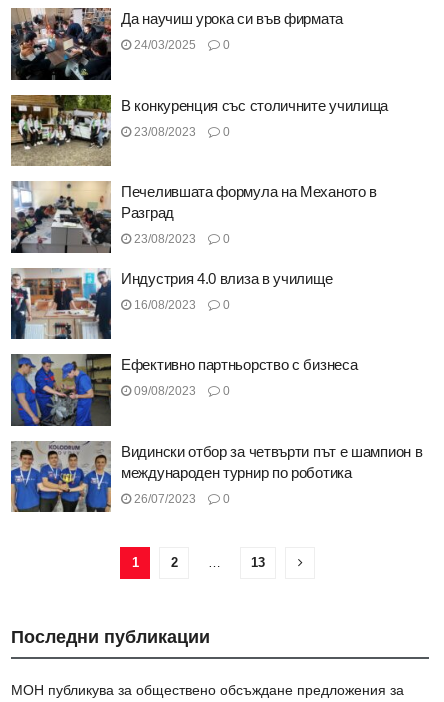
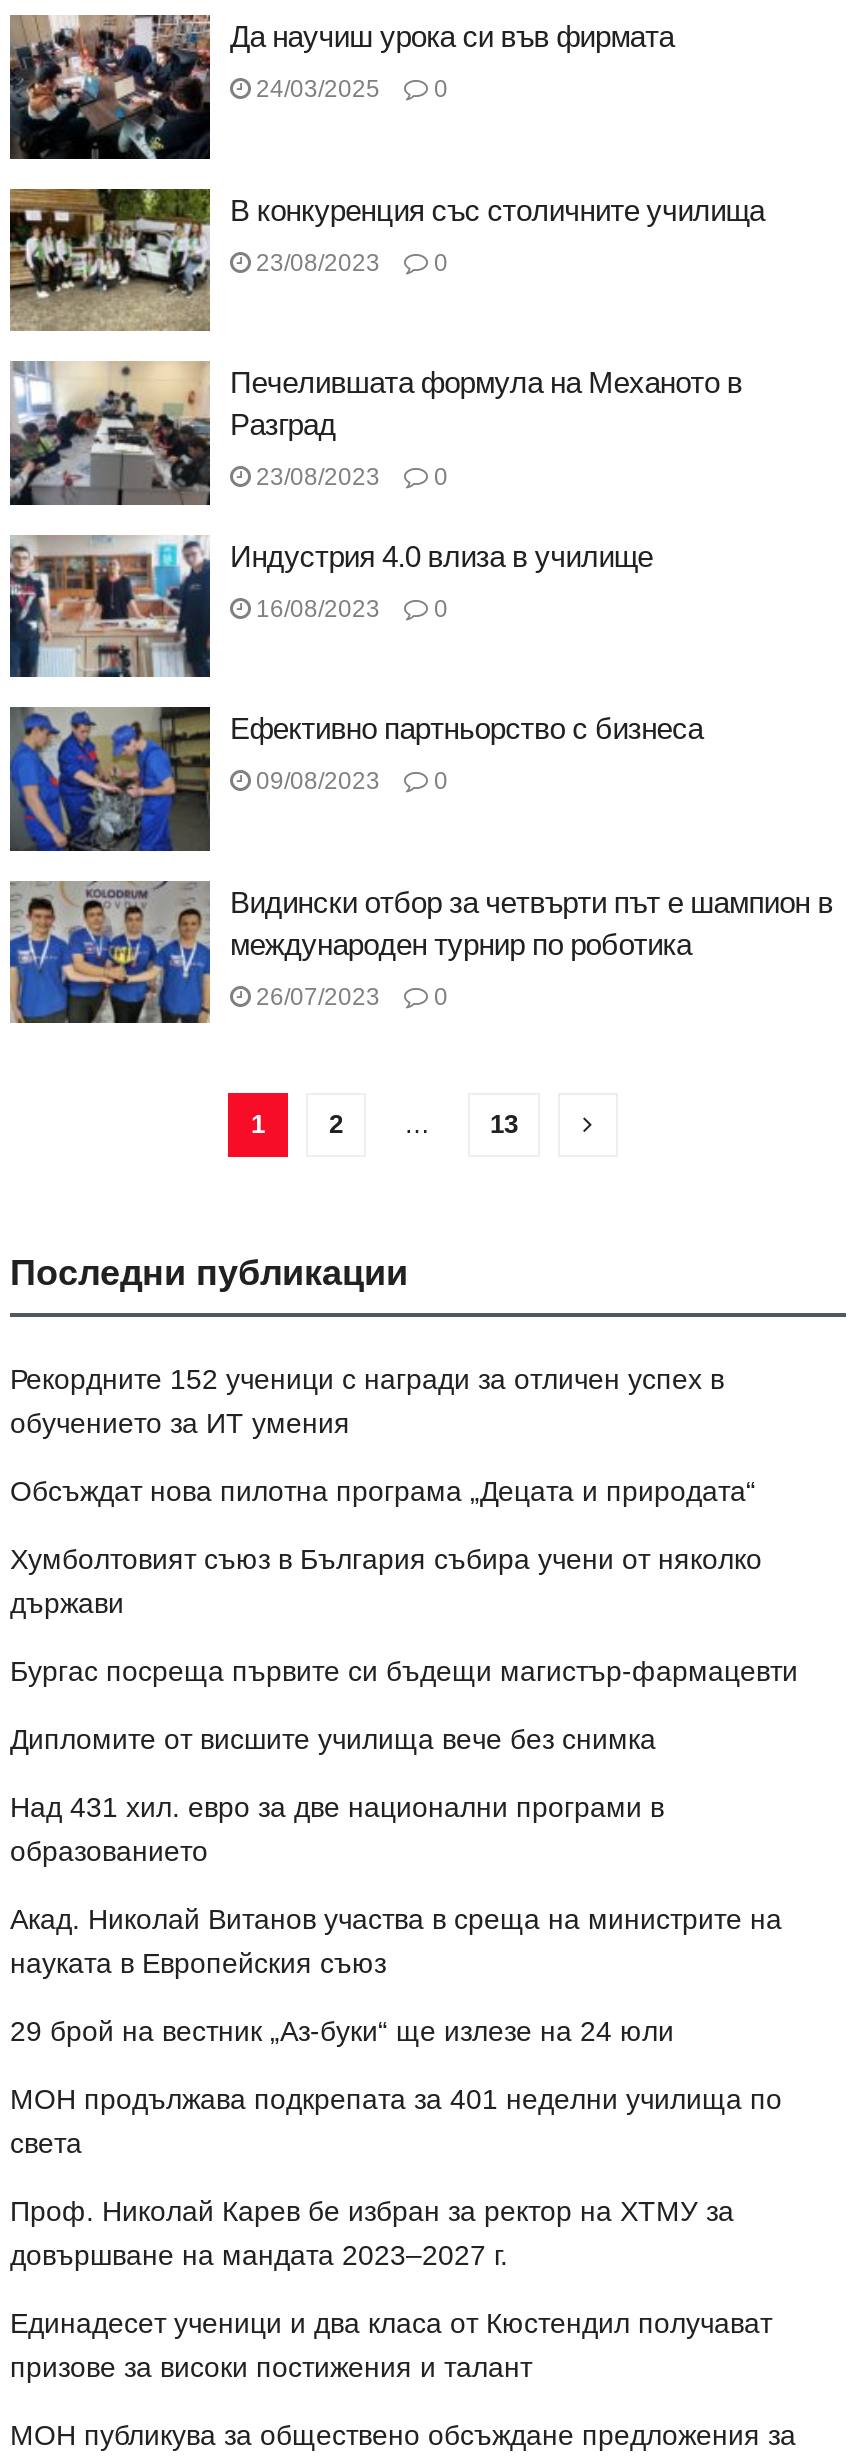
+ Рекордните 152 ученици с награди за отличен успех в
+ обучението за ИТ умения
+ Обсъждат нова пилотна програма „Децата и природата“
+ Хумболтовият съюз в България събира учени от няколко
+ държави
+ Бургас посреща първите си бъдещи магистър-фармацевти
+ Дипломите от висшите училища вече без снимка
+ Над 431 хил. евро за две национални програми в
+ образованието
+ Акад. Николай Витанов участва в среща на министрите на
+ науката в Европейския съюз
+ 29 брой на вестник „Аз-буки“ ще излезе на 24 юли
+ МОН продължава подкрепата за 401 неделни училища по
+ света
+ Проф. Николай Карев бе избран за ректор на ХТМУ за
+ довършване на мандата 2023–2027 г.
+ Единадесет ученици и два класа от Кюстендил получават
+ призове за високи постижения и талант
